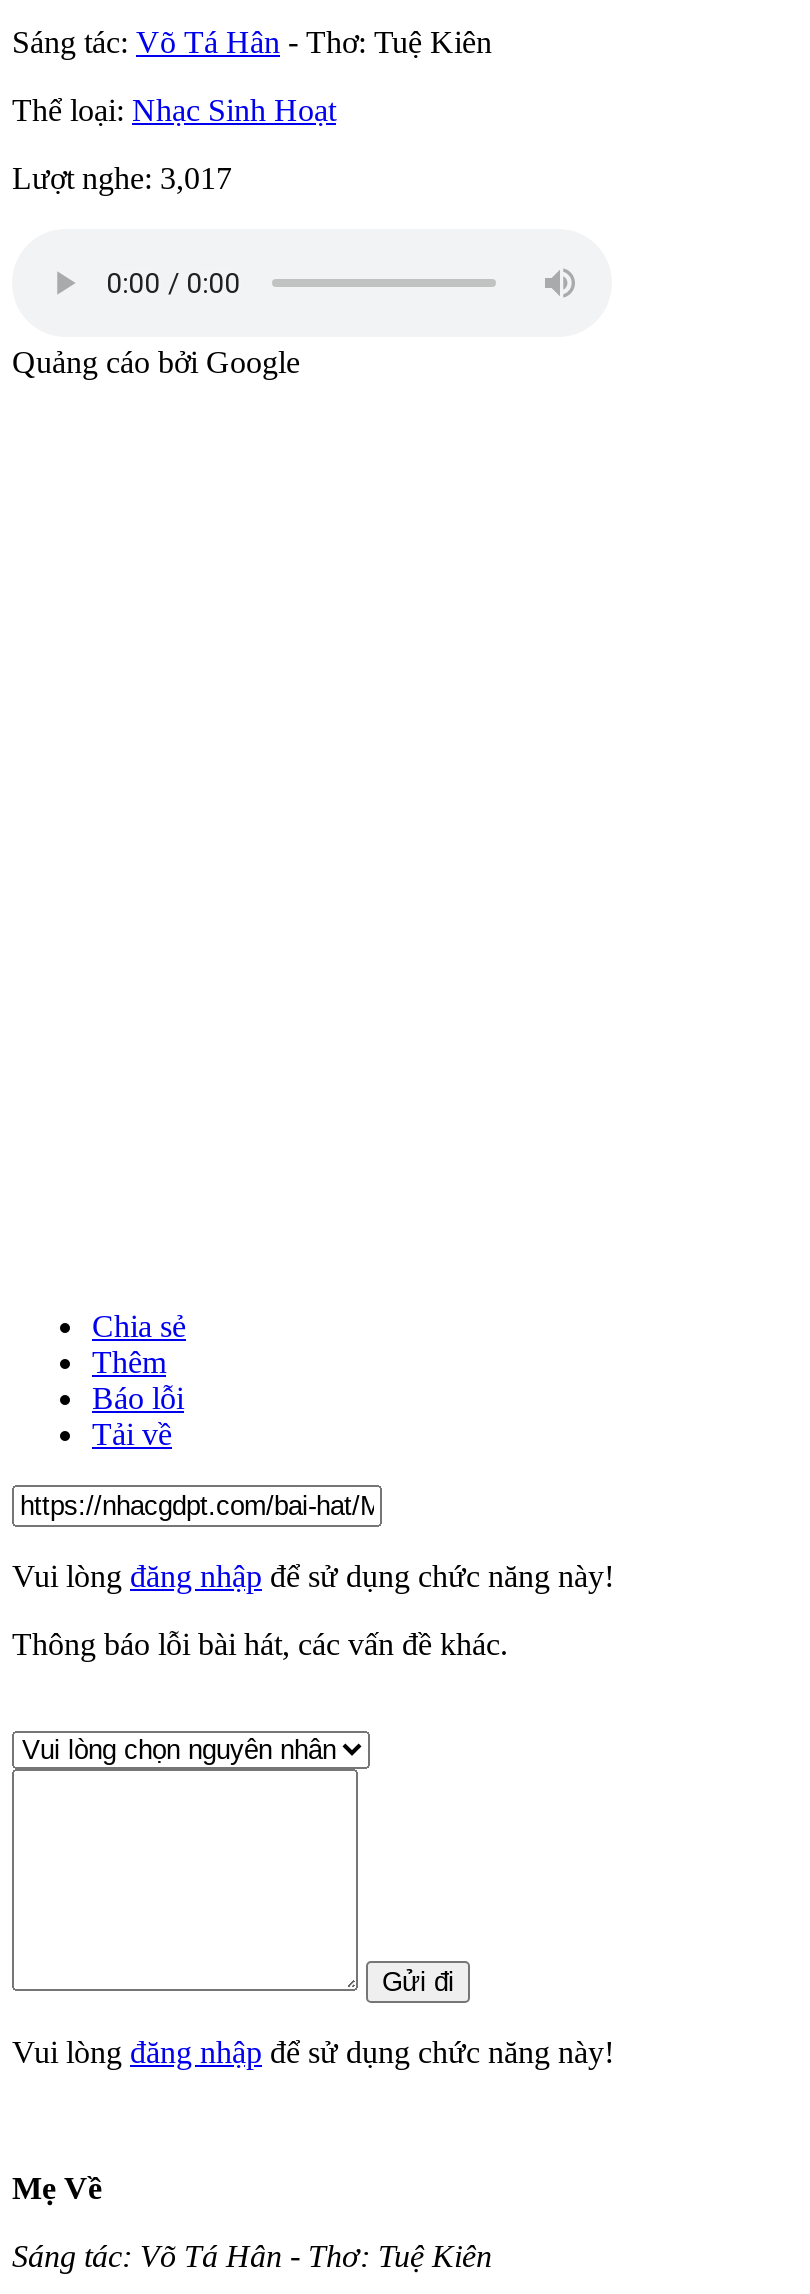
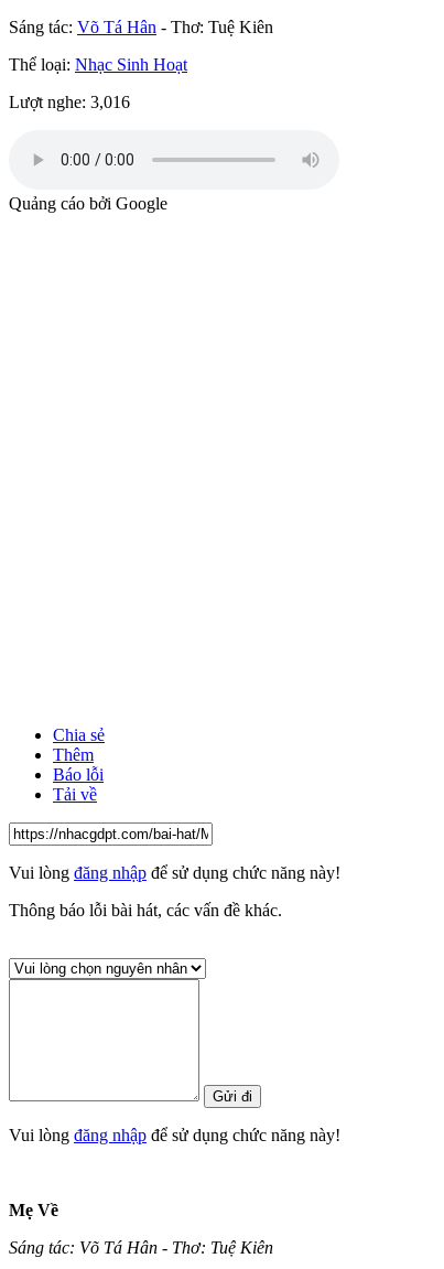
- Lượt nghe: 3,017
+ Lượt nghe: 3,016
